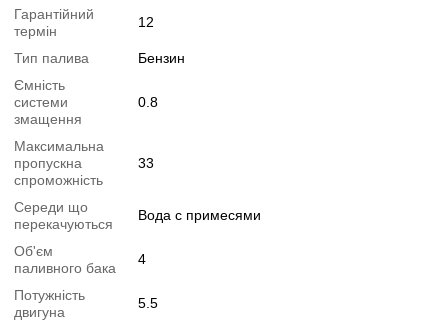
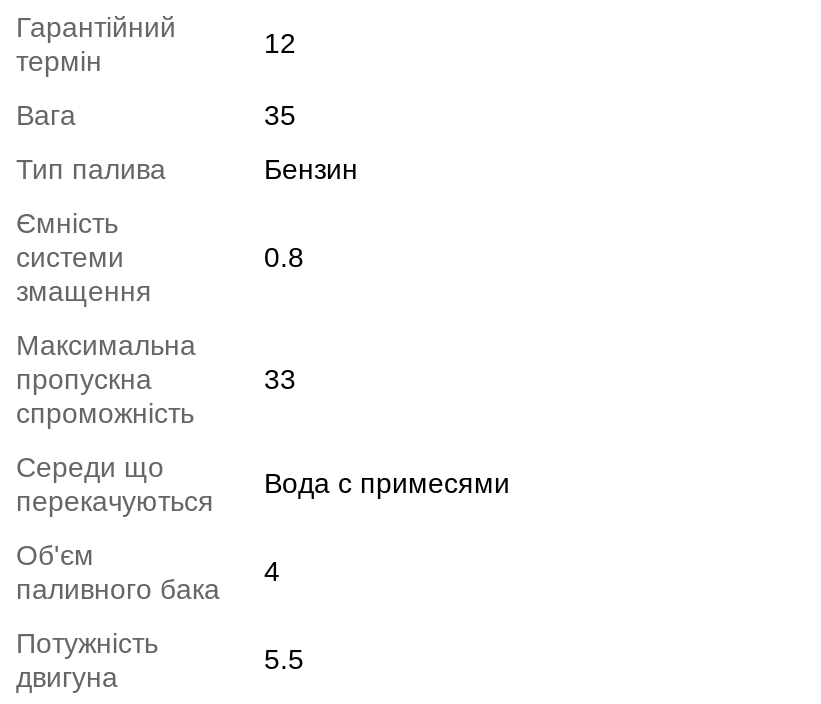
+ Вага
+ 35
